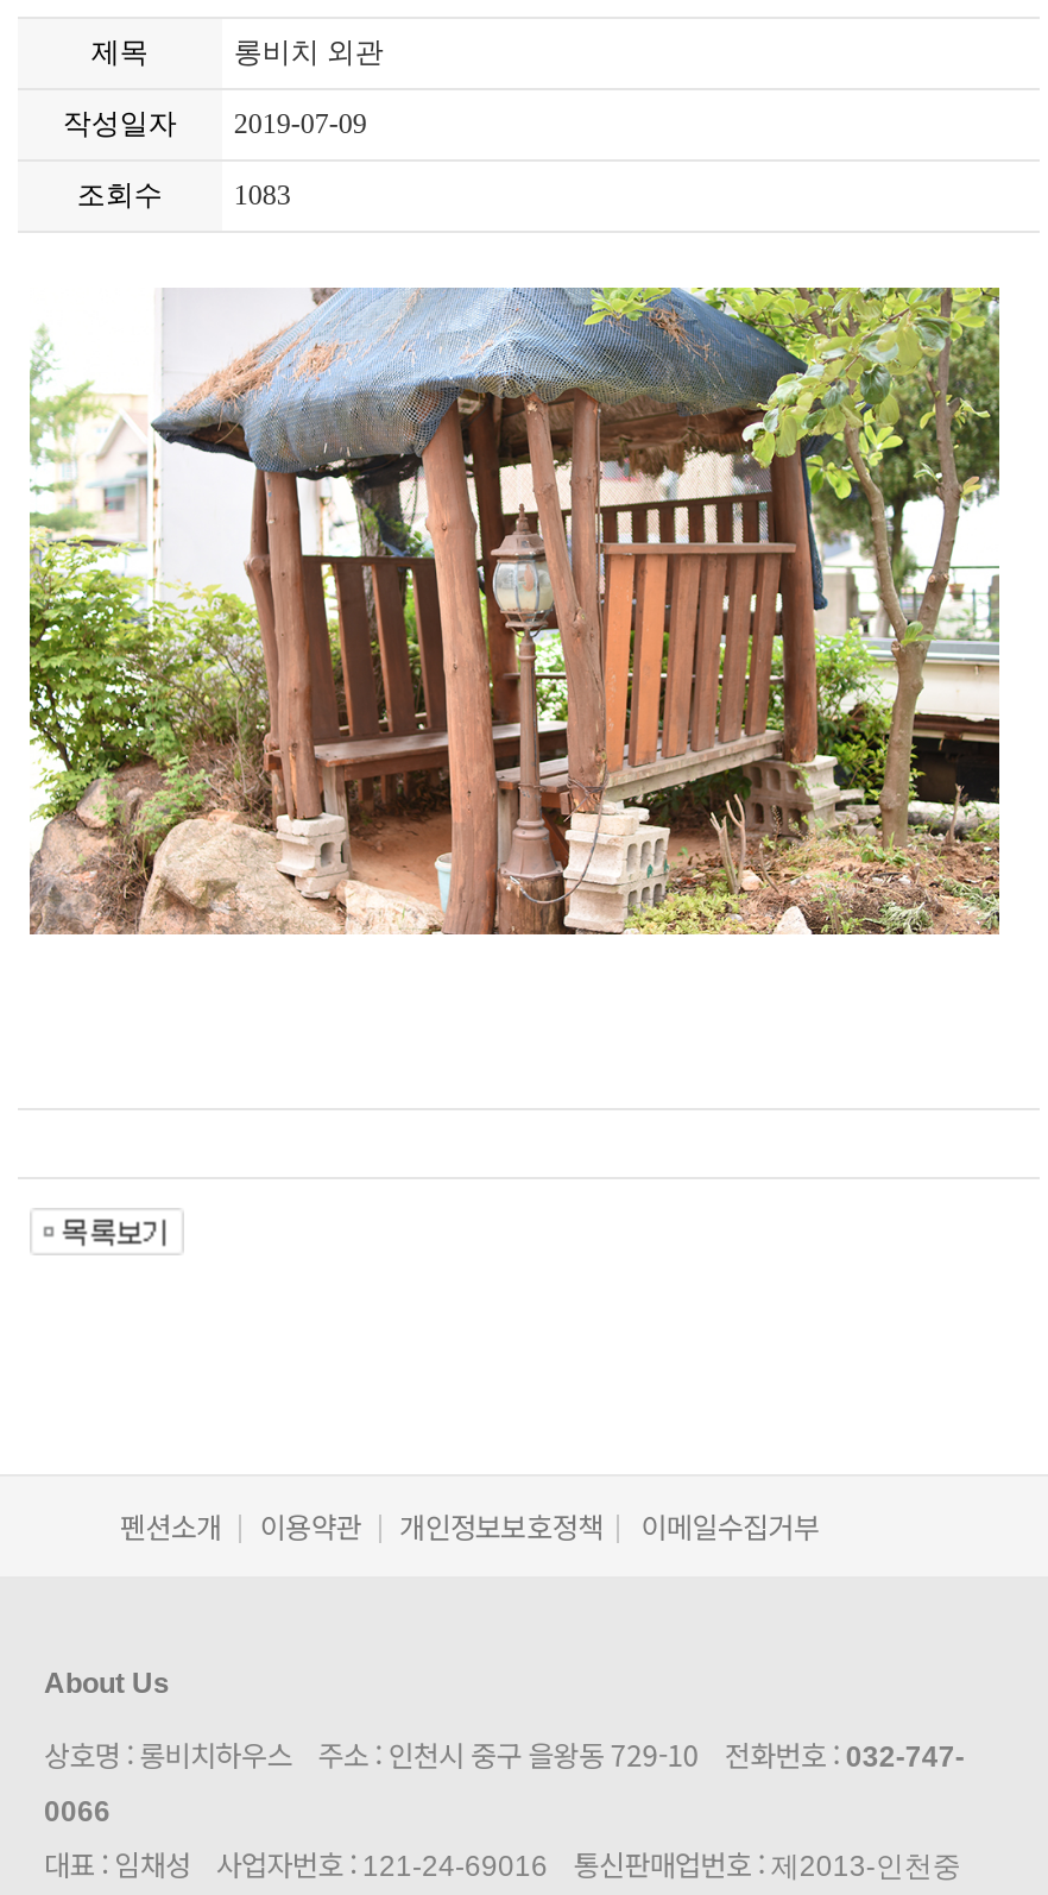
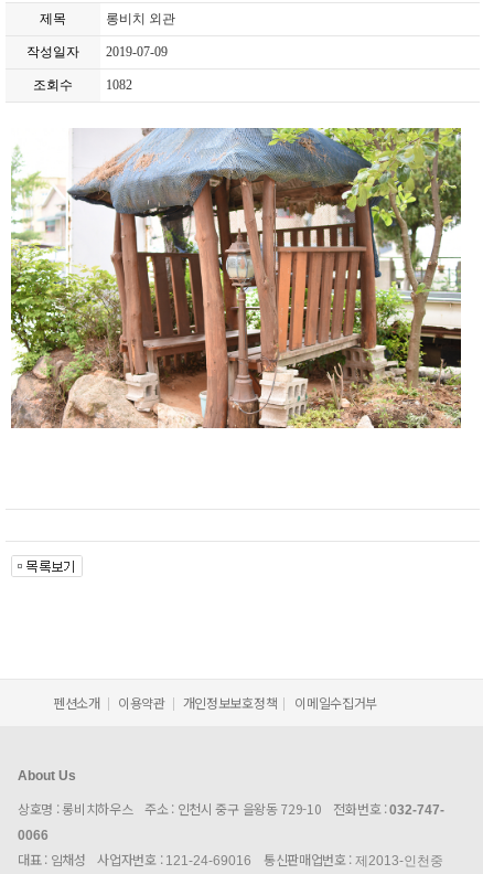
- 1083
+ 1082
